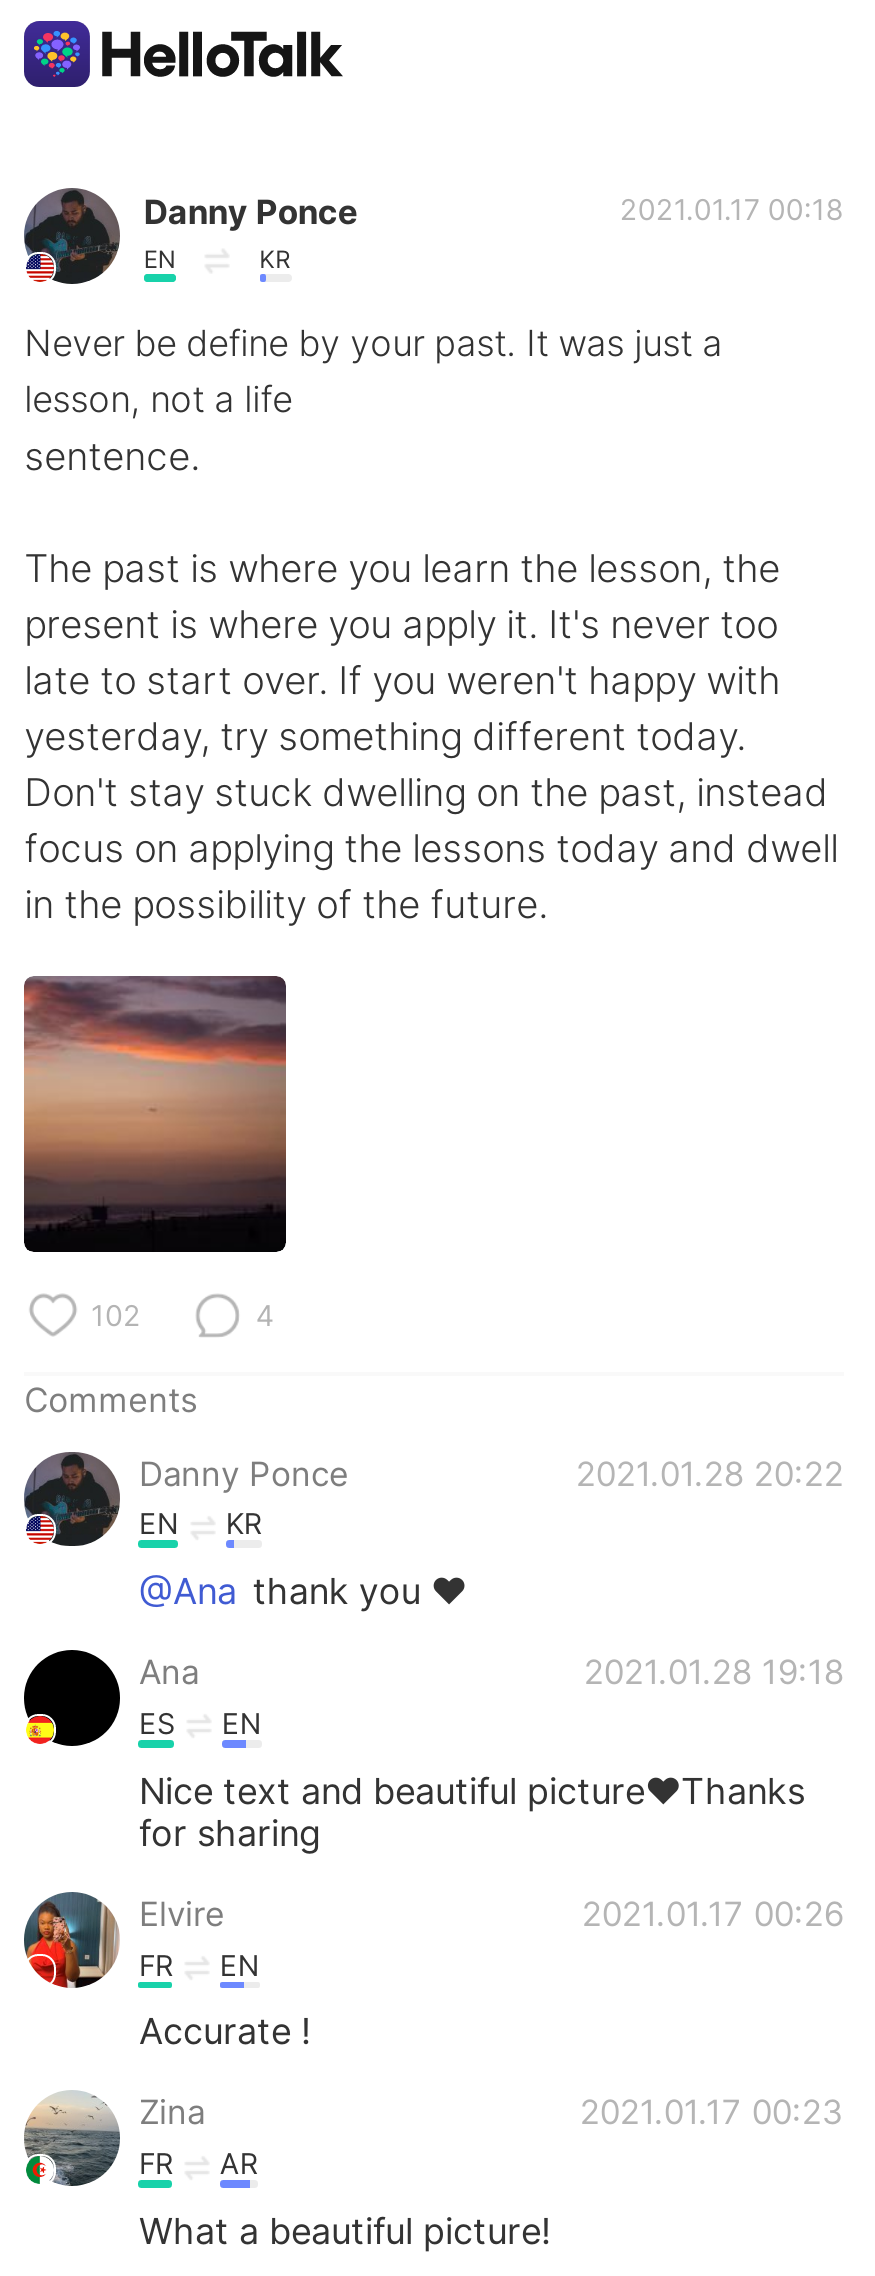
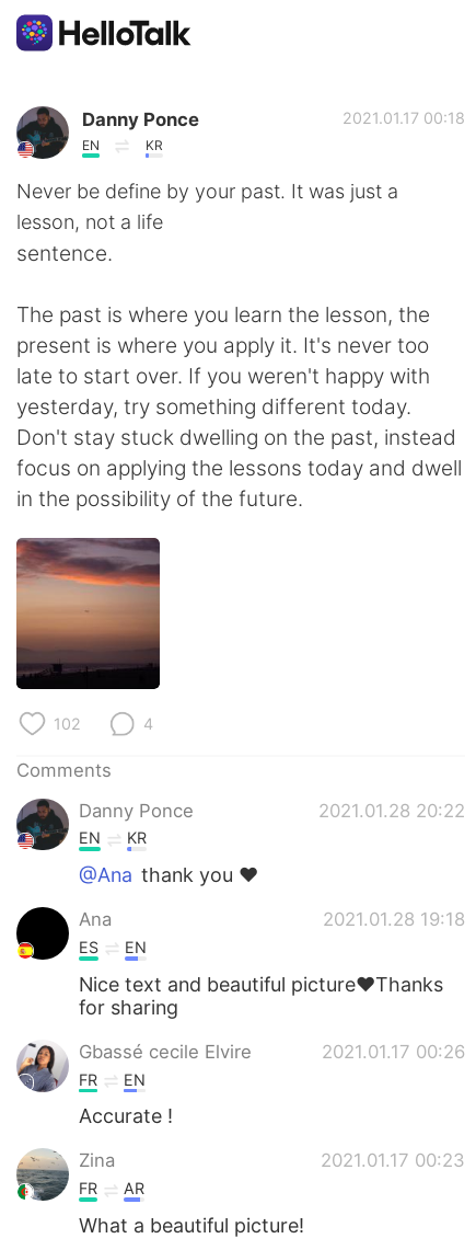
- [image]
- Elvire
+ [image]
+ Gbassé cecile Elvire
